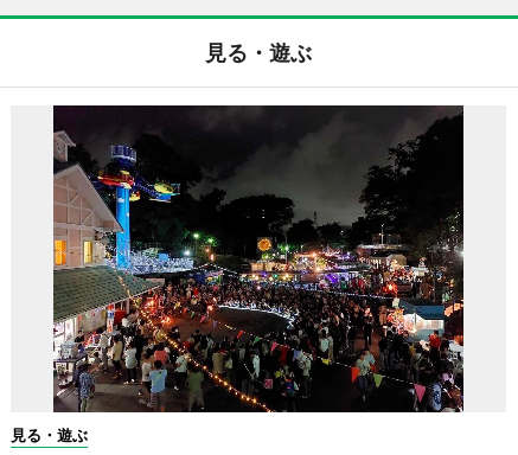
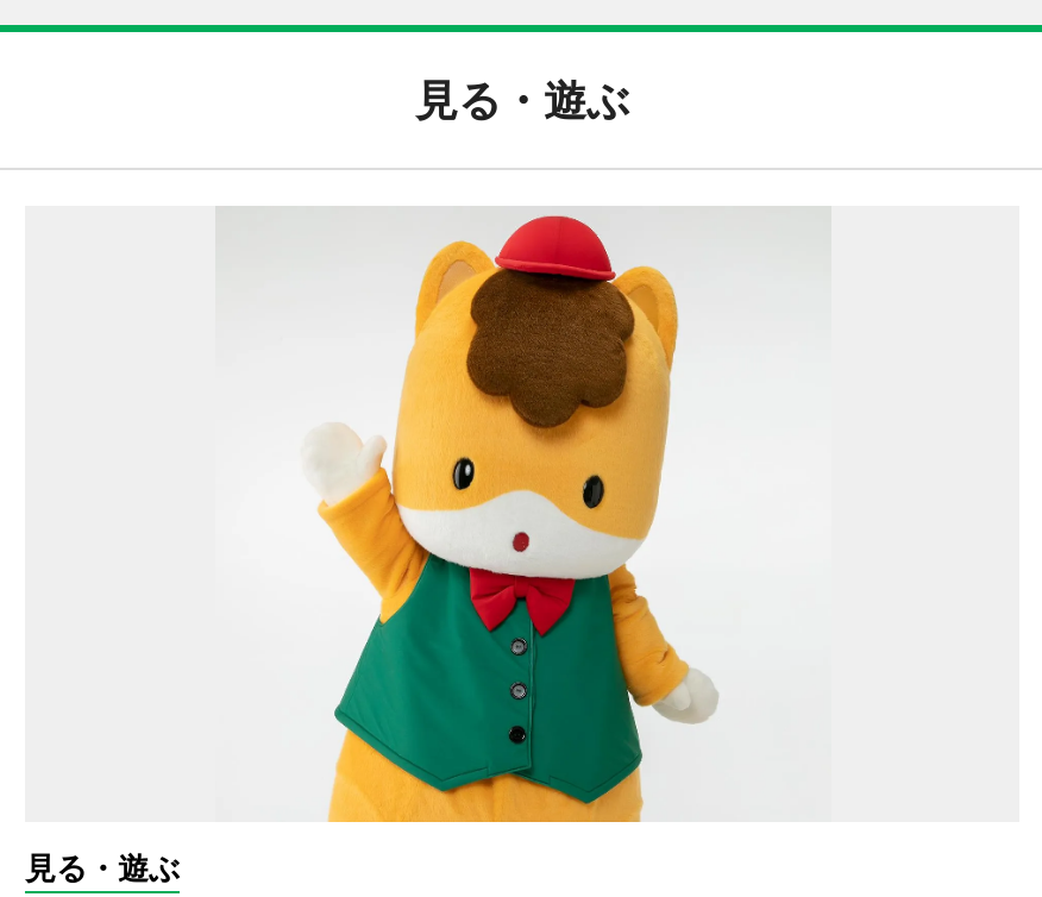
- [image]
+ [image]
